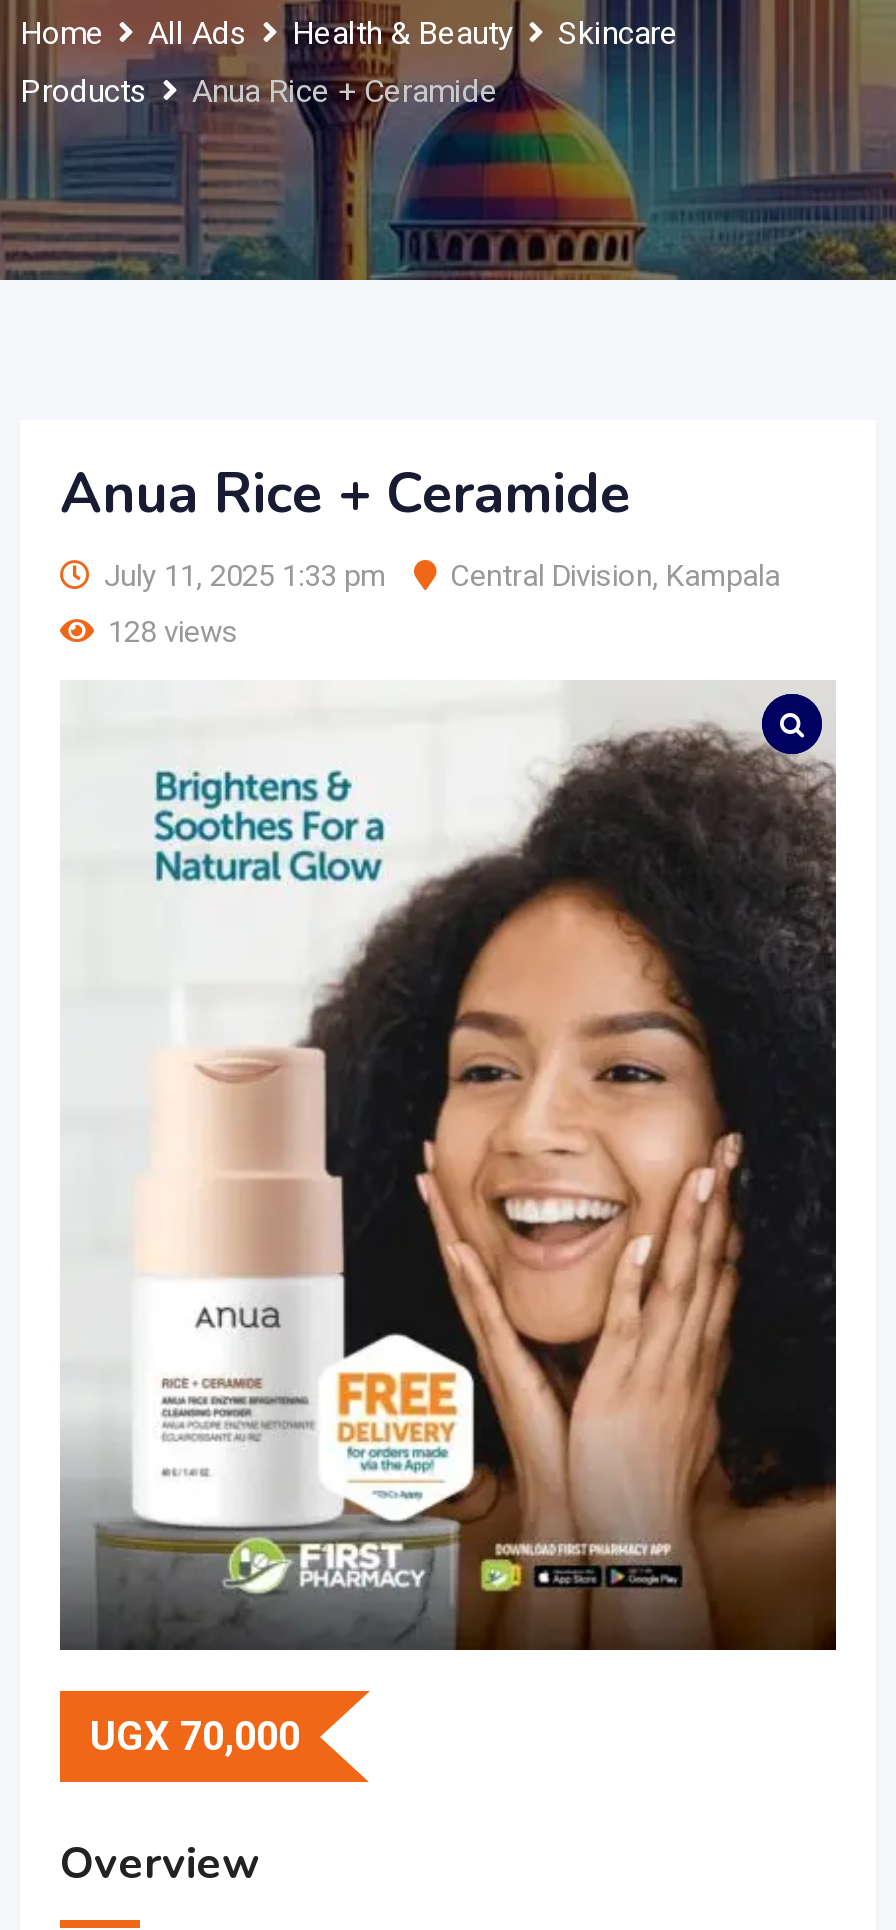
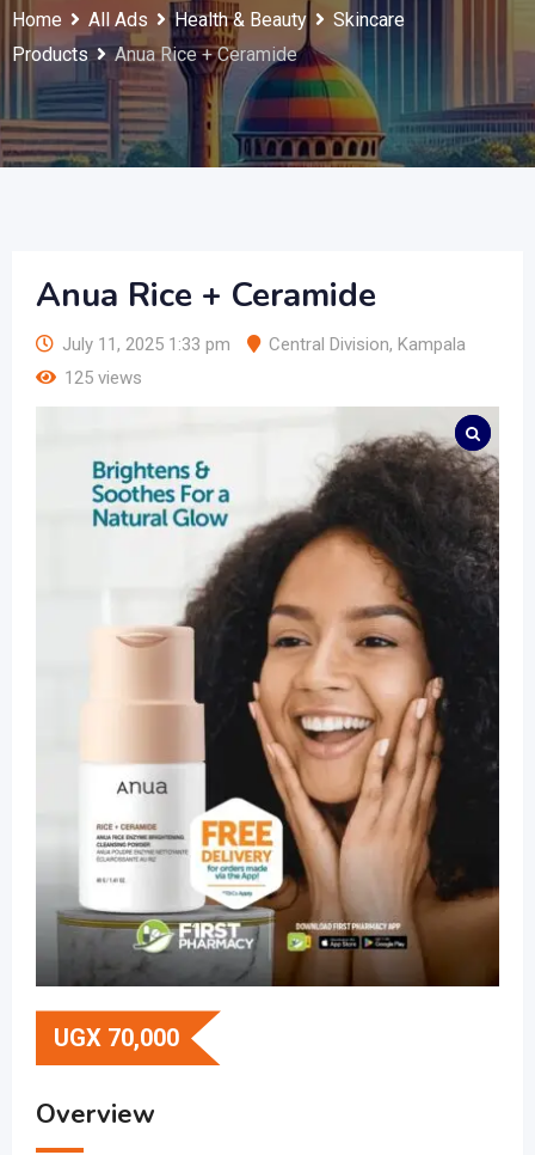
- 128 views
+ 125 views
